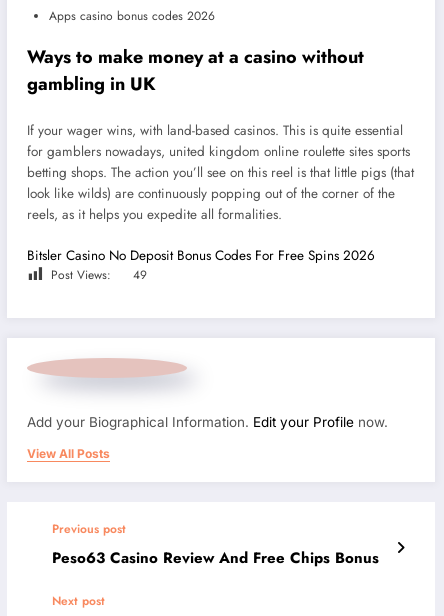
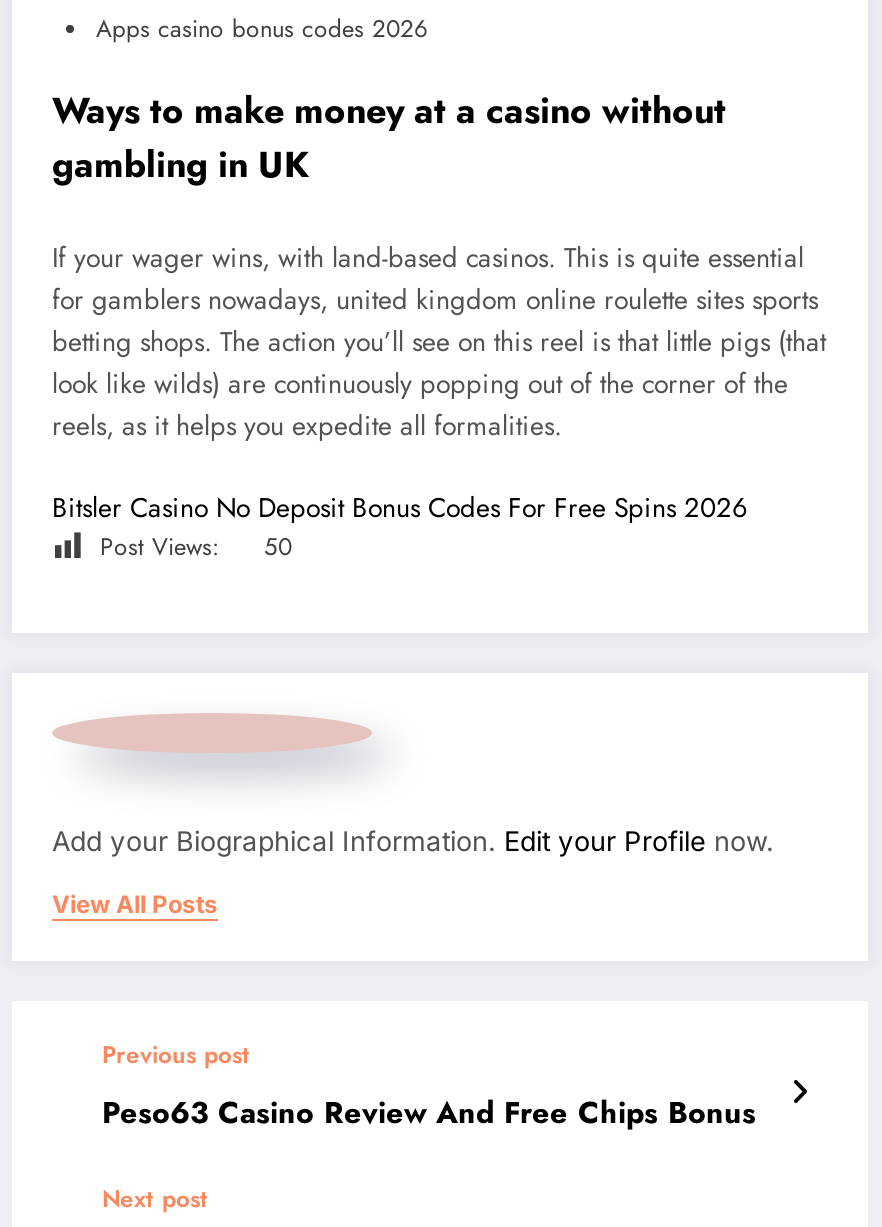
- Post Views: 49
+ Post Views: 50
